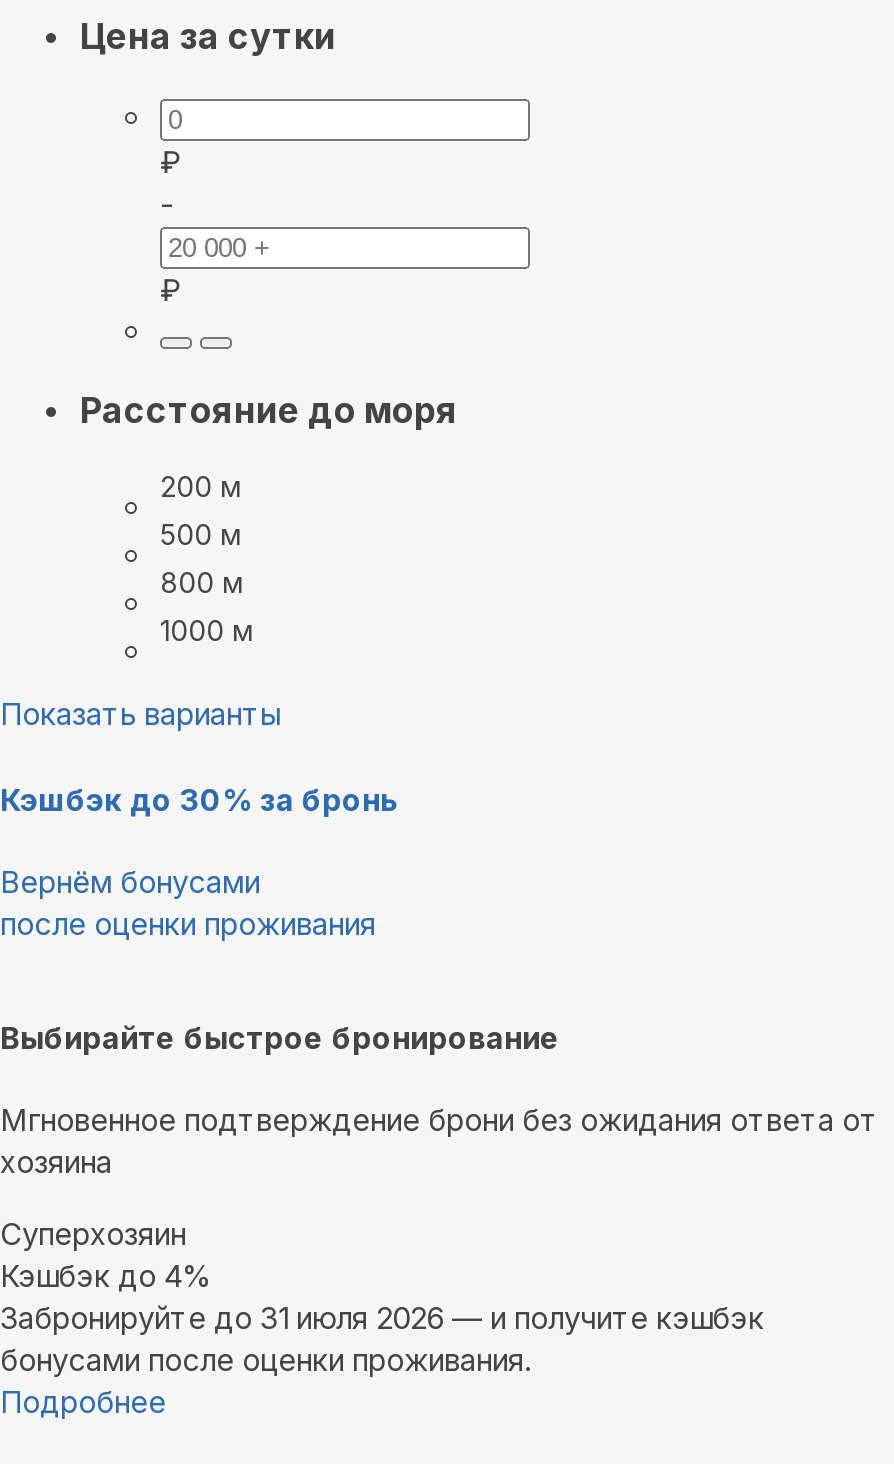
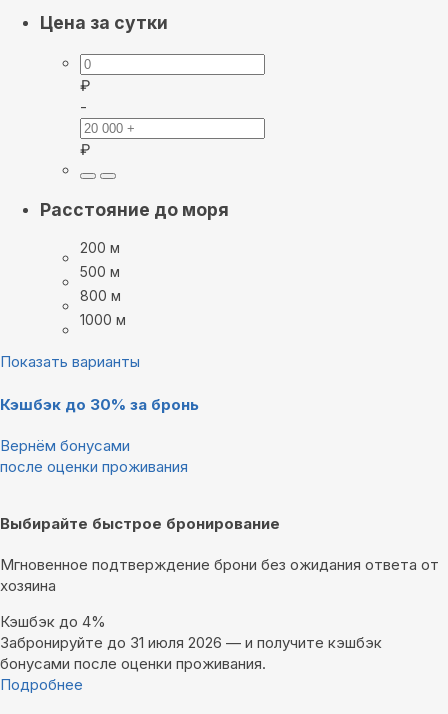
- Суперхозяин
